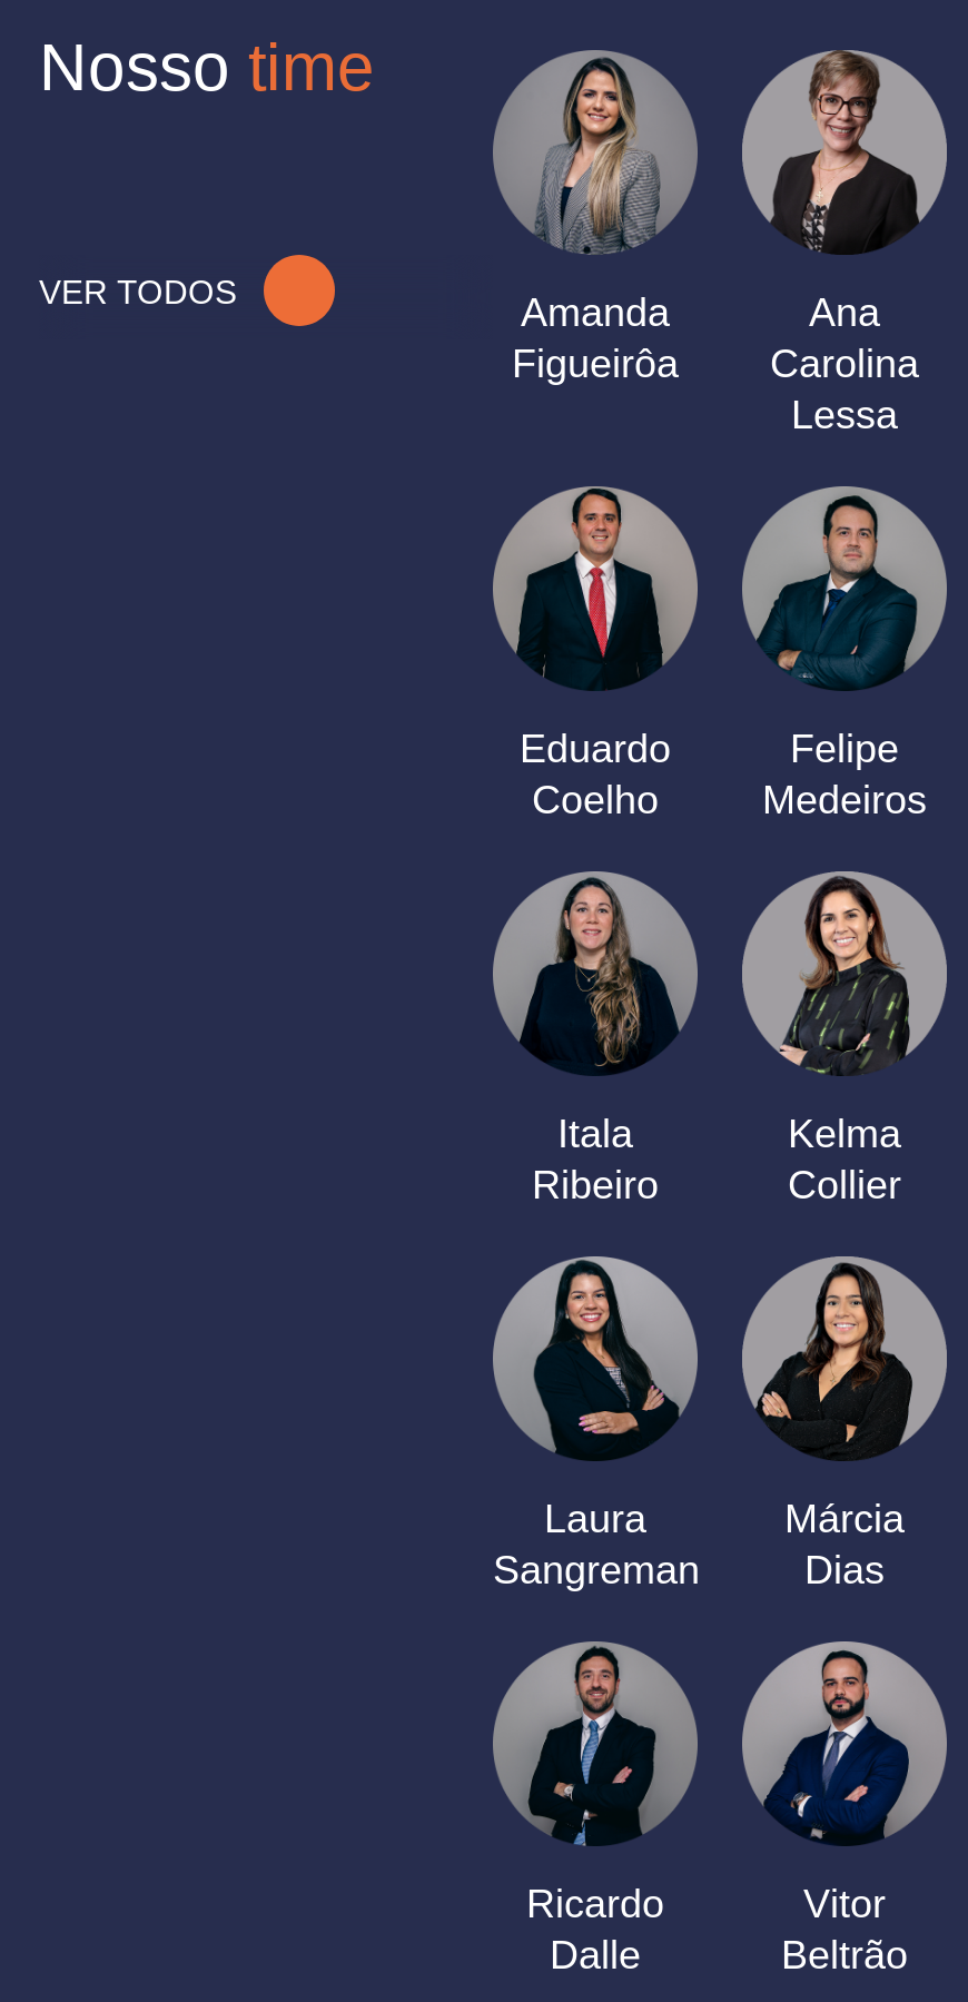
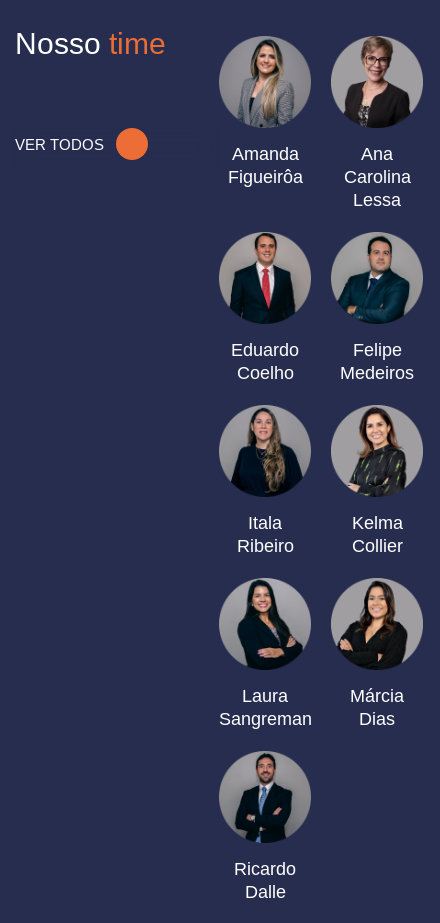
- [image]
- Vitor
- Beltrão
